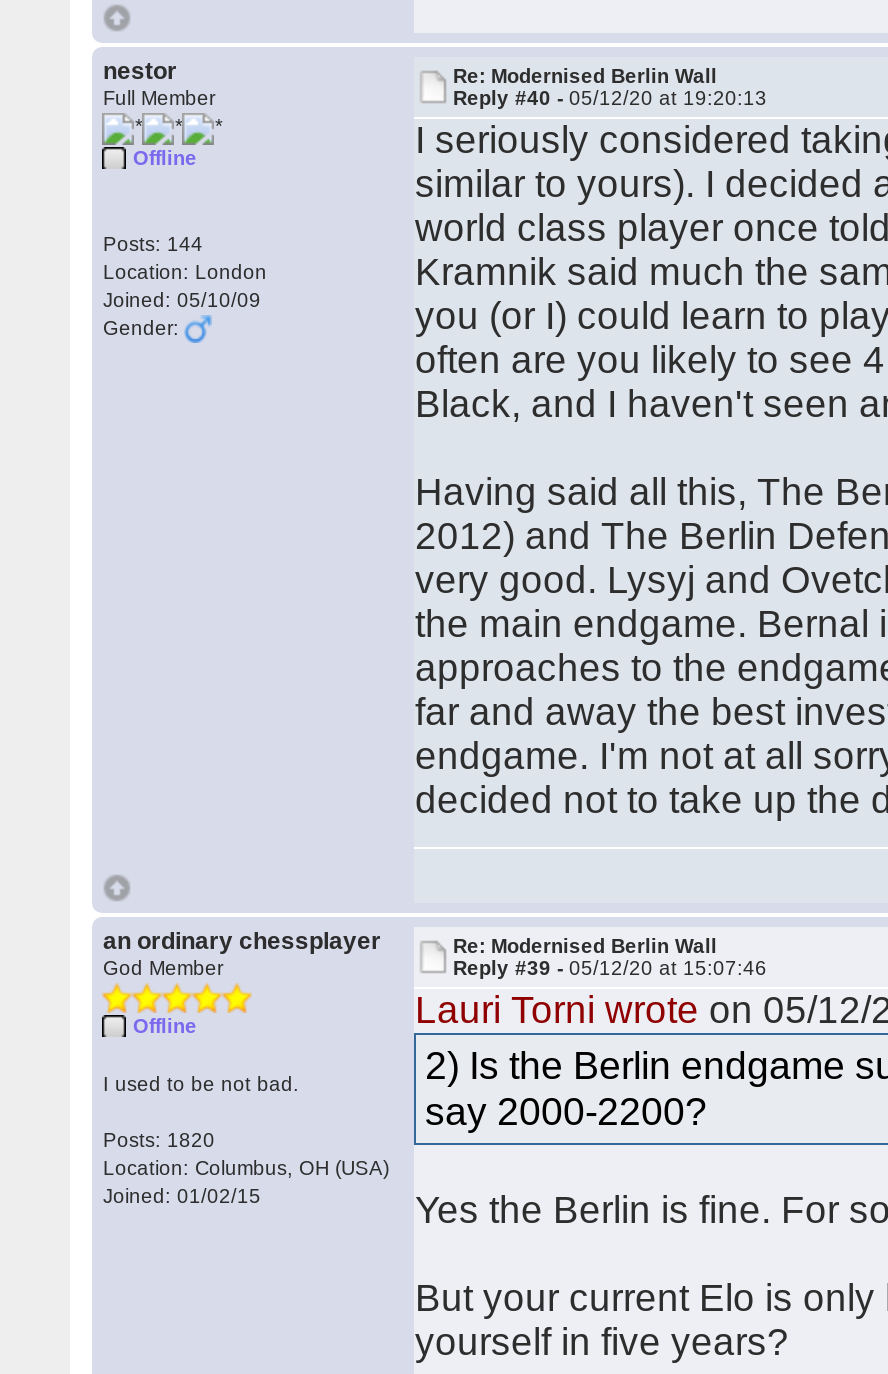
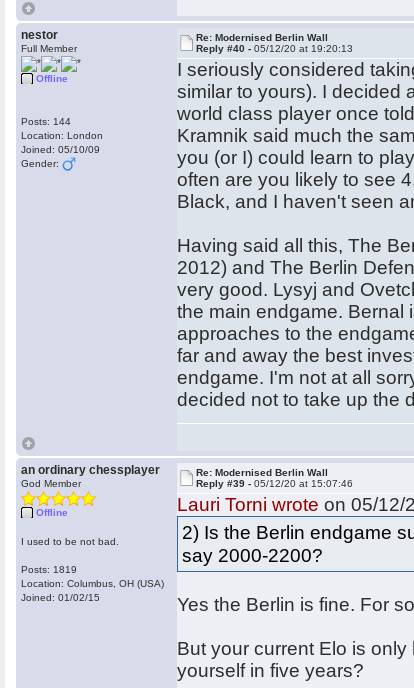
- Posts: 1820
+ Posts: 1819
